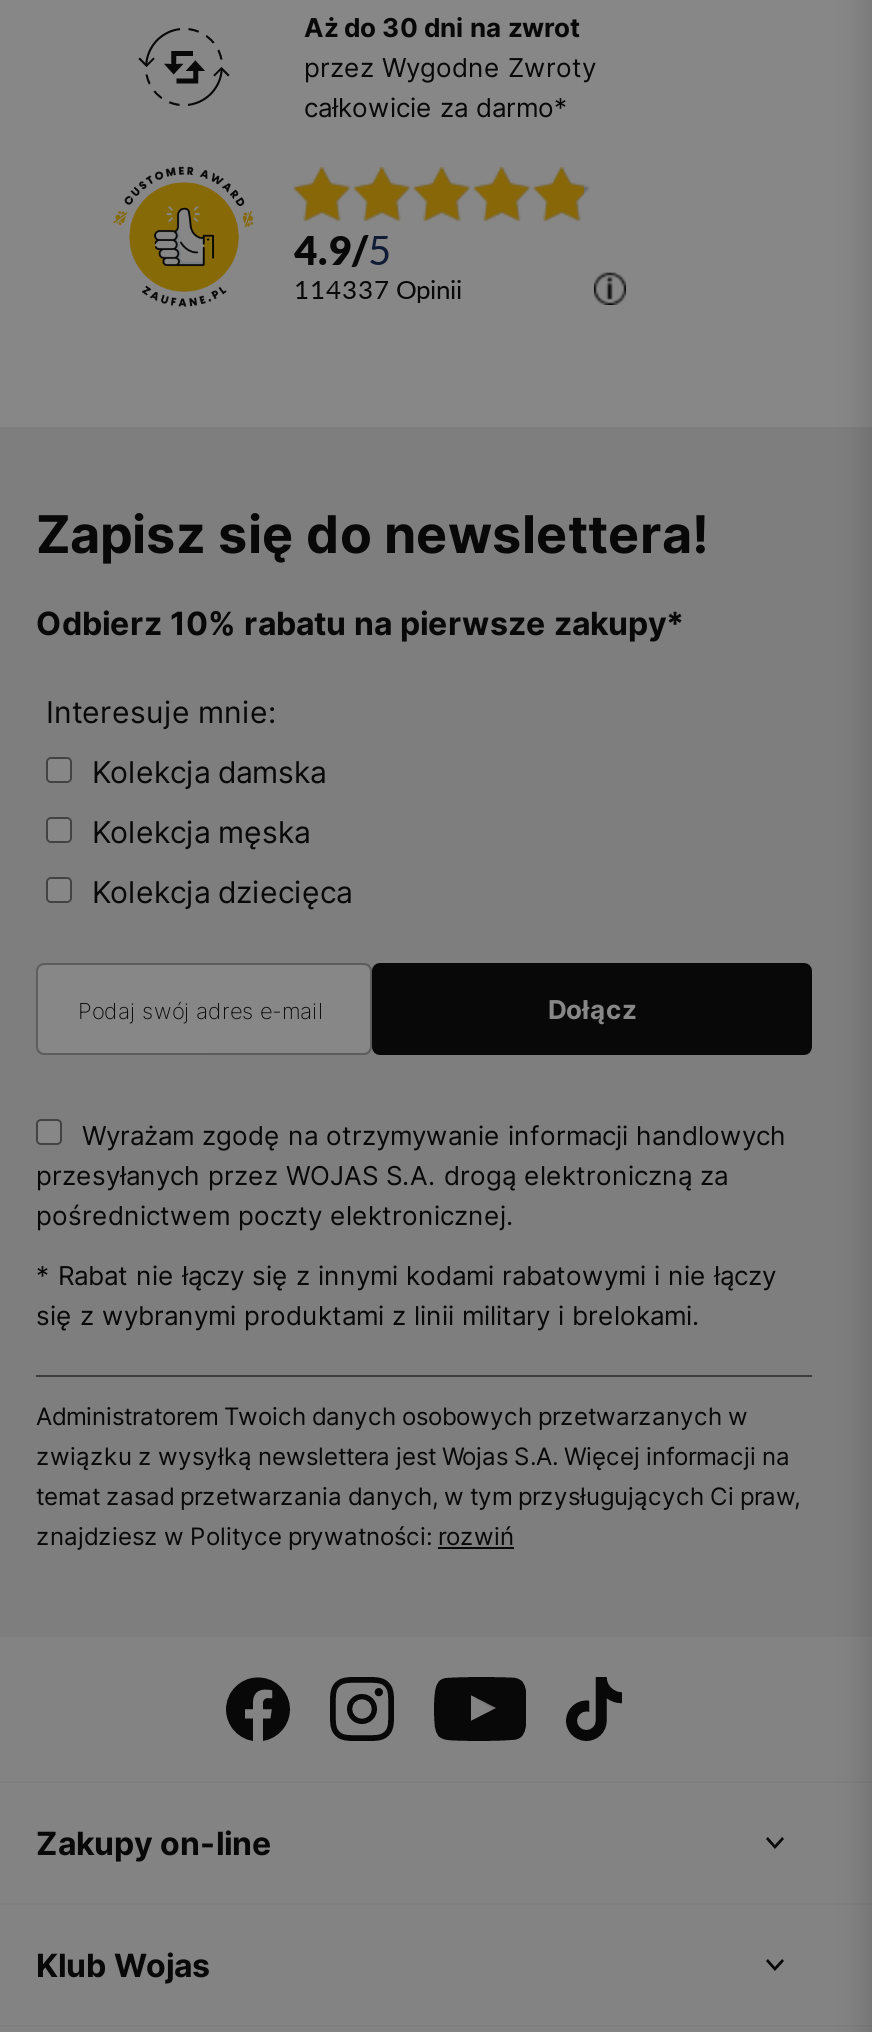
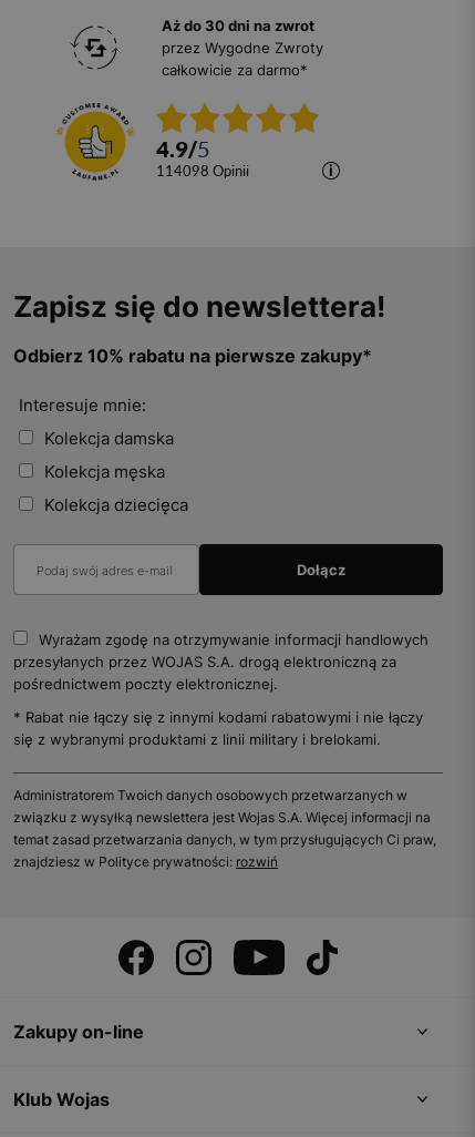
- 114337 opinii
+ 114098 opinii
